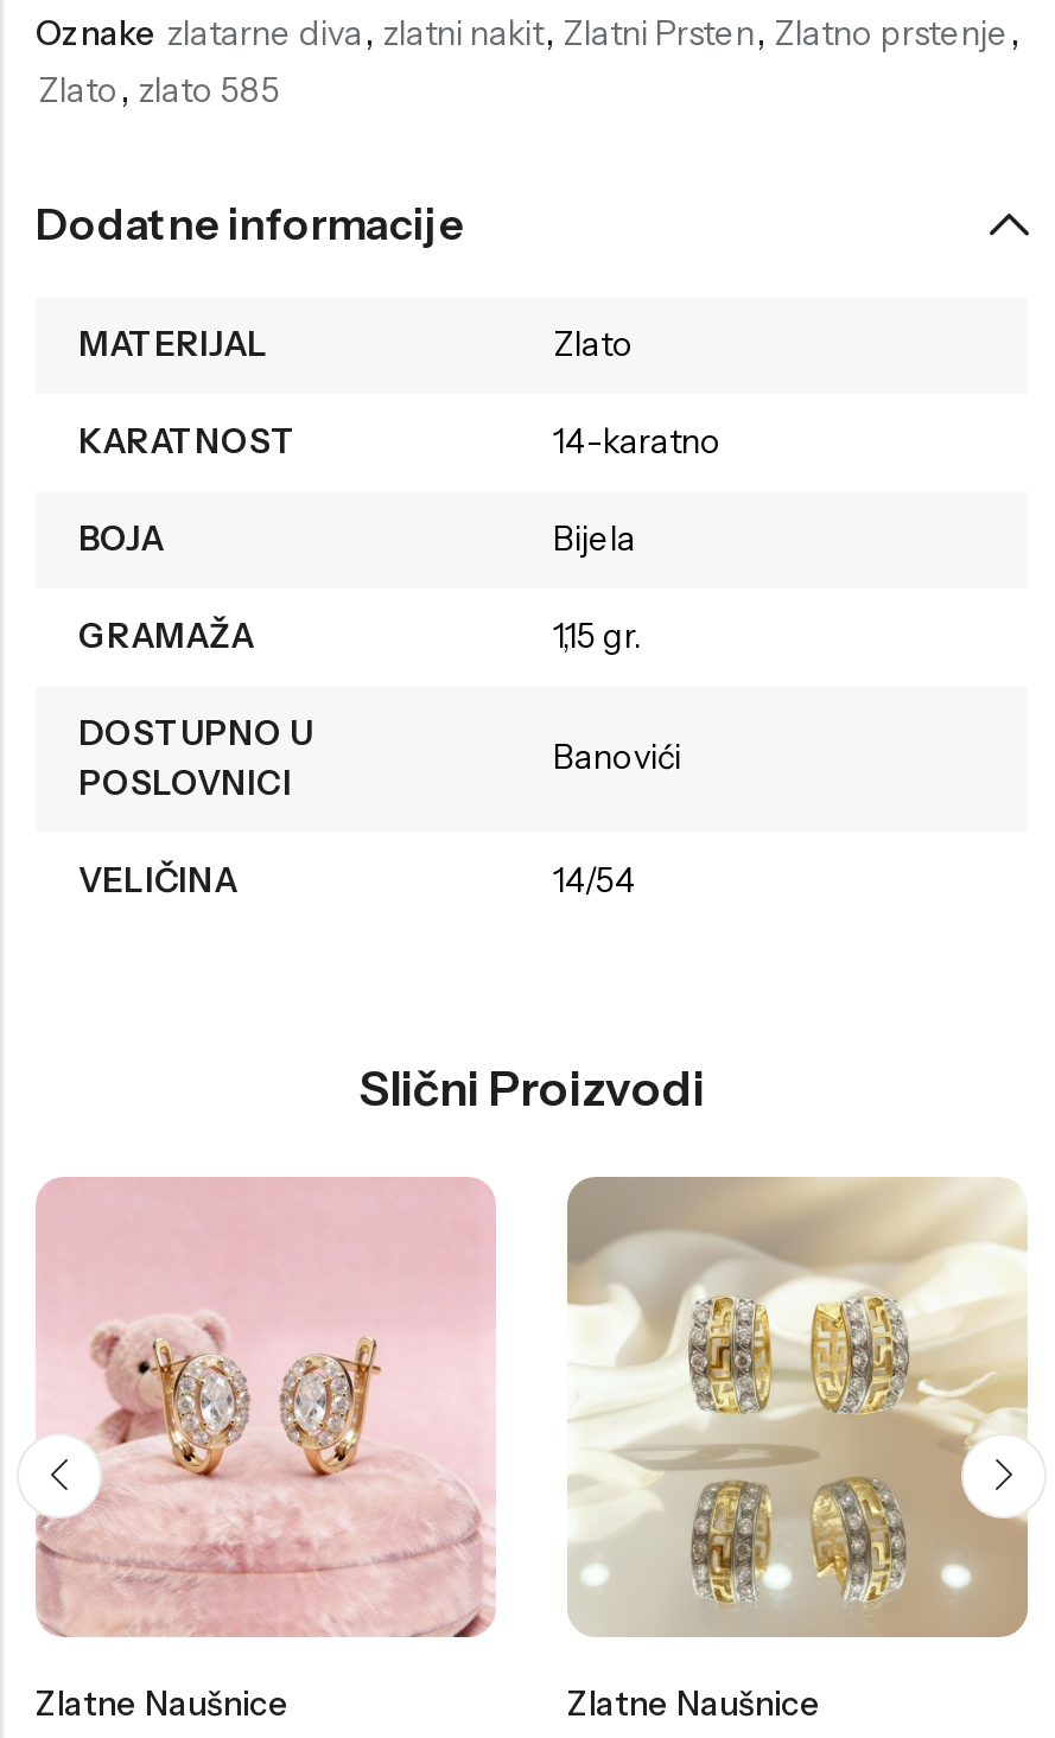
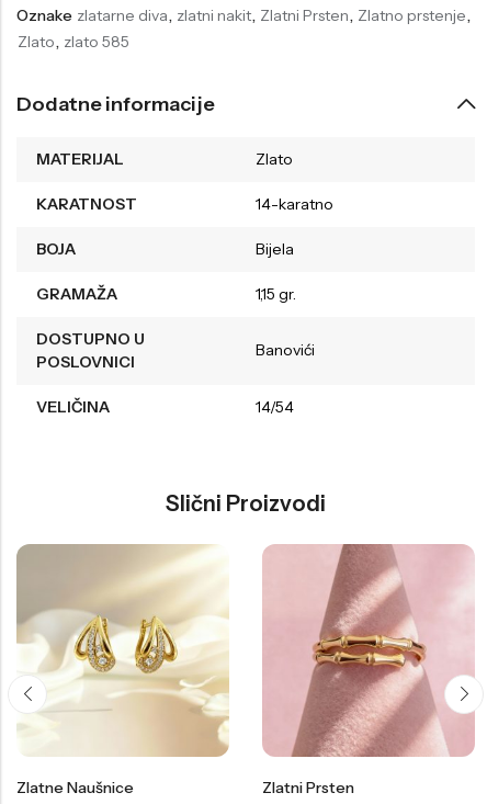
- [image]
+ [image]

- [image]
- Zlatne Naušnice
+ [image]
+ Zlatni Prsten
